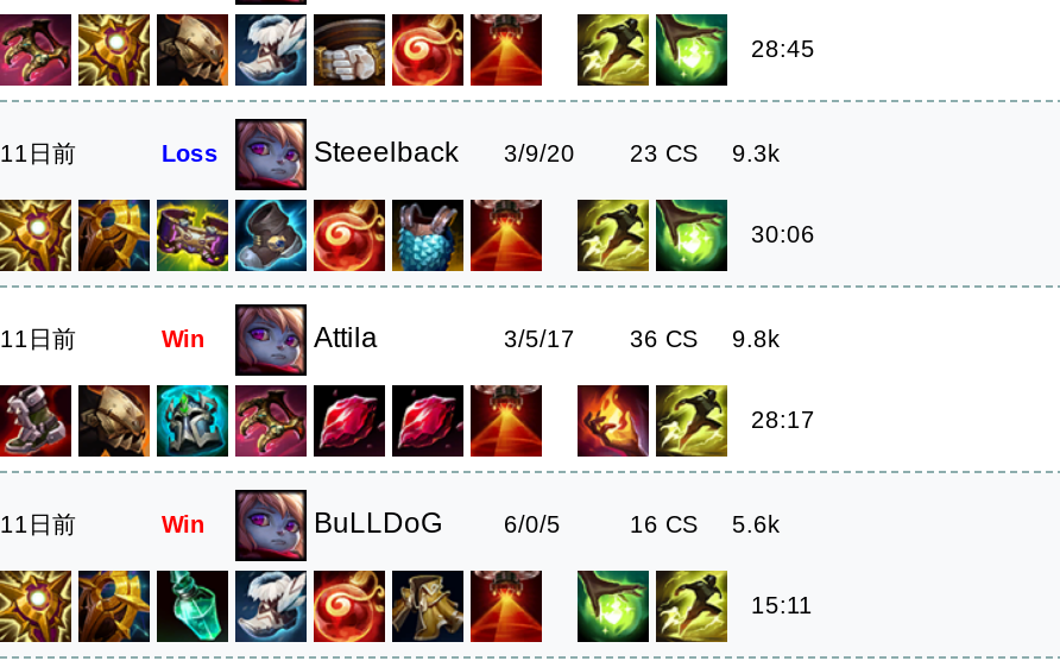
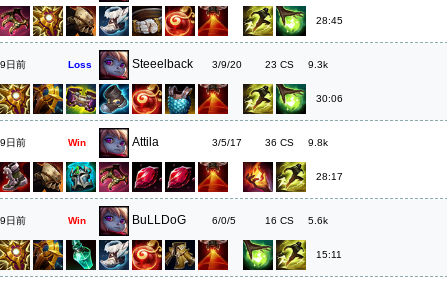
- 11日前
+ 9日前

- 11日前
+ 9日前

- 11日前
+ 9日前
